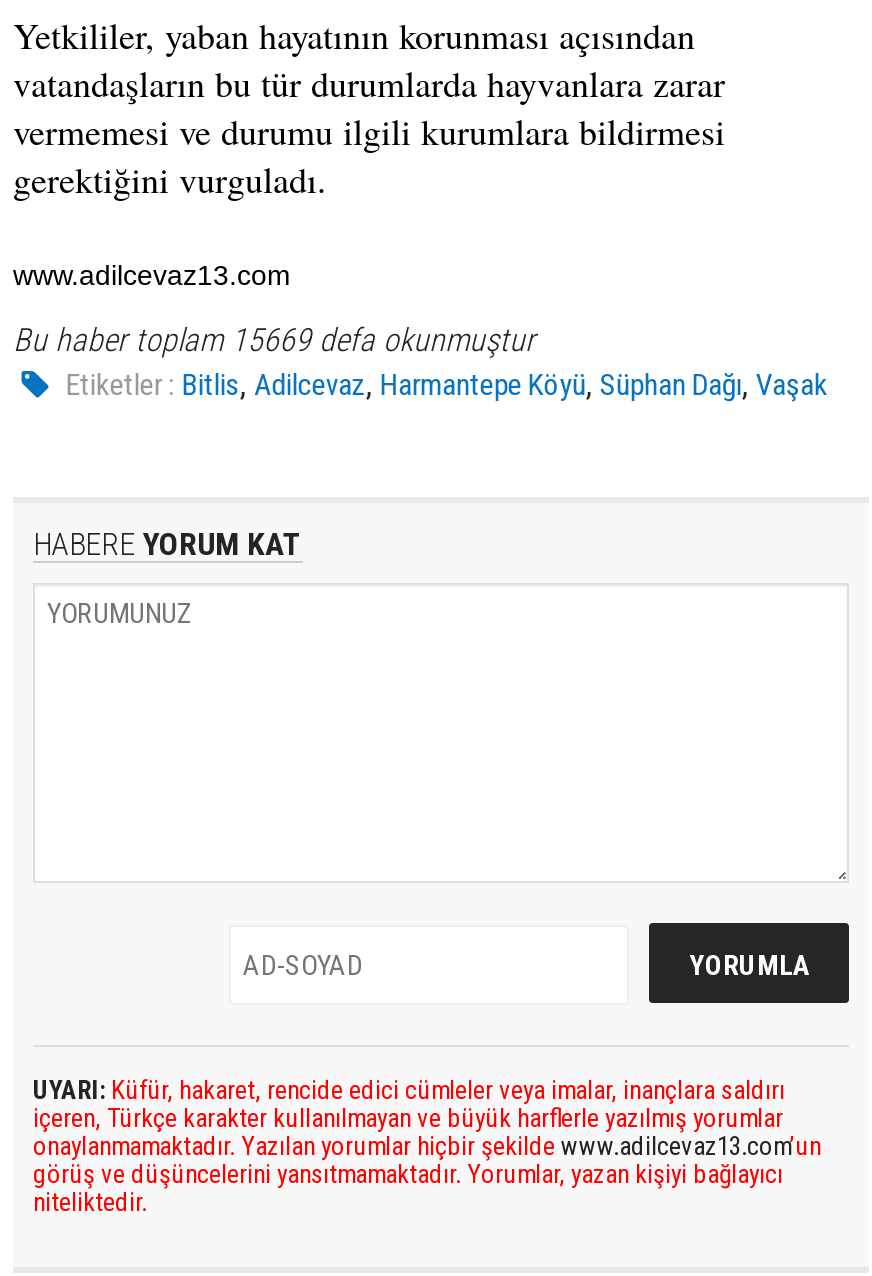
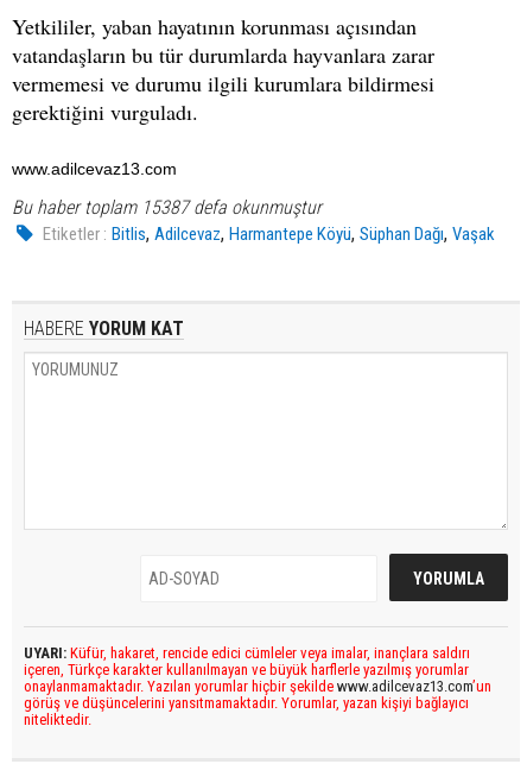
- Bu haber toplam 15669 defa okunmuştur
+ Bu haber toplam 15387 defa okunmuştur
